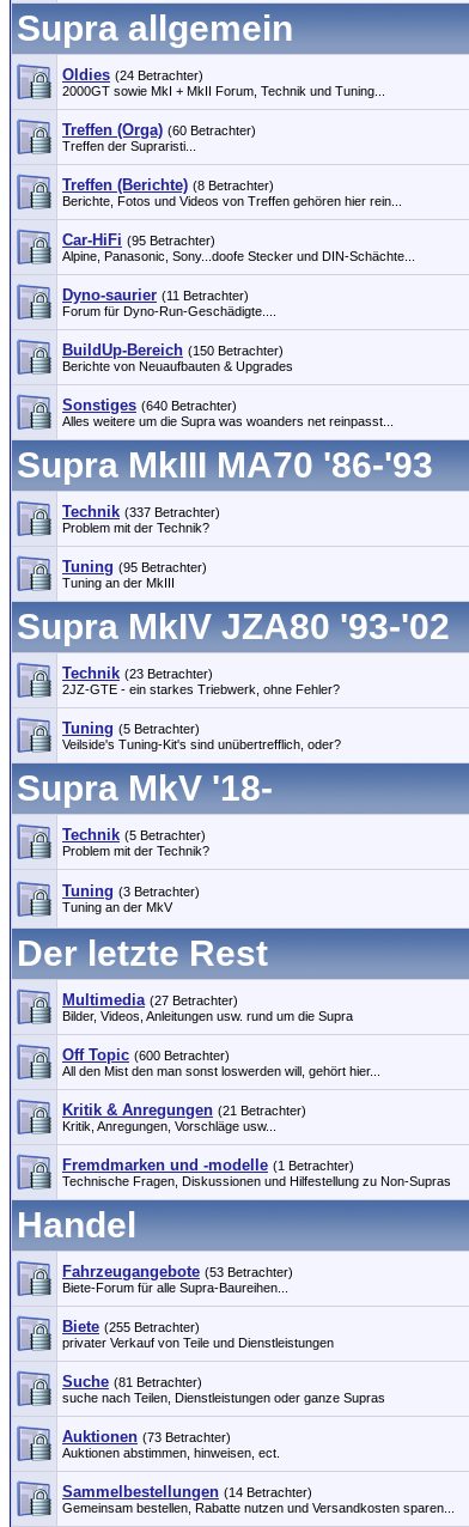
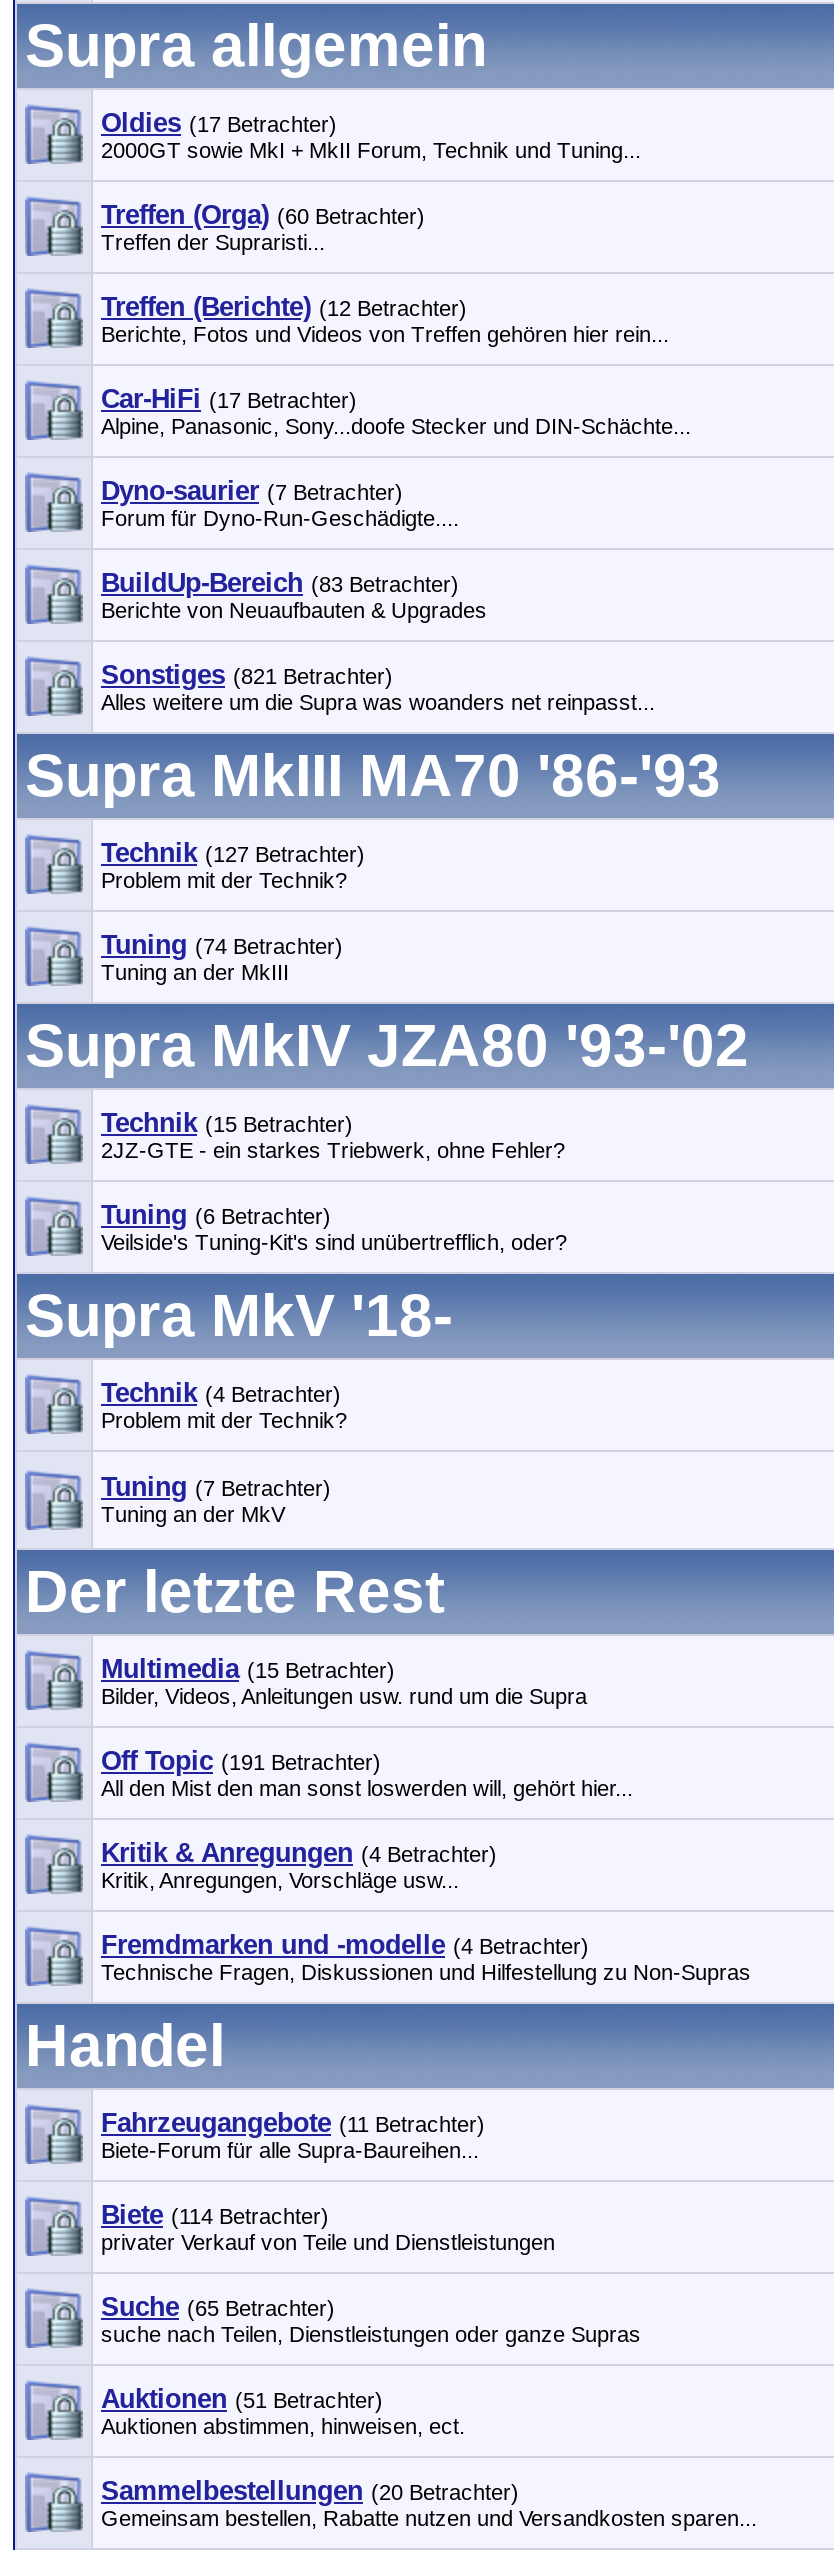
- Oldies (24 Betrachter)
+ Oldies (17 Betrachter)

- Treffen (Berichte) (8 Betrachter)
+ Treffen (Berichte) (12 Betrachter)

- Car-HiFi (95 Betrachter)
+ Car-HiFi (17 Betrachter)

- Dyno-saurier (11 Betrachter)
+ Dyno-saurier (7 Betrachter)

- BuildUp-Bereich (150 Betrachter)
+ BuildUp-Bereich (83 Betrachter)

- Sonstiges (640 Betrachter)
+ Sonstiges (821 Betrachter)

- Technik (337 Betrachter)
+ Technik (127 Betrachter)

- Tuning (95 Betrachter)
+ Tuning (74 Betrachter)

- Technik (23 Betrachter)
+ Technik (15 Betrachter)

- Tuning (5 Betrachter)
+ Tuning (6 Betrachter)

- Technik (5 Betrachter)
+ Technik (4 Betrachter)

- Tuning (3 Betrachter)
+ Tuning (7 Betrachter)

- Multimedia (27 Betrachter)
+ Multimedia (15 Betrachter)

- Off Topic (600 Betrachter)
+ Off Topic (191 Betrachter)

- Kritik & Anregungen (21 Betrachter)
+ Kritik & Anregungen (4 Betrachter)

- Fremdmarken und -modelle (1 Betrachter)
+ Fremdmarken und -modelle (4 Betrachter)

- Fahrzeugangebote (53 Betrachter)
+ Fahrzeugangebote (11 Betrachter)

- Biete (255 Betrachter)
+ Biete (114 Betrachter)

- Suche (81 Betrachter)
+ Suche (65 Betrachter)

- Auktionen (73 Betrachter)
+ Auktionen (51 Betrachter)

- Sammelbestellungen (14 Betrachter)
+ Sammelbestellungen (20 Betrachter)
